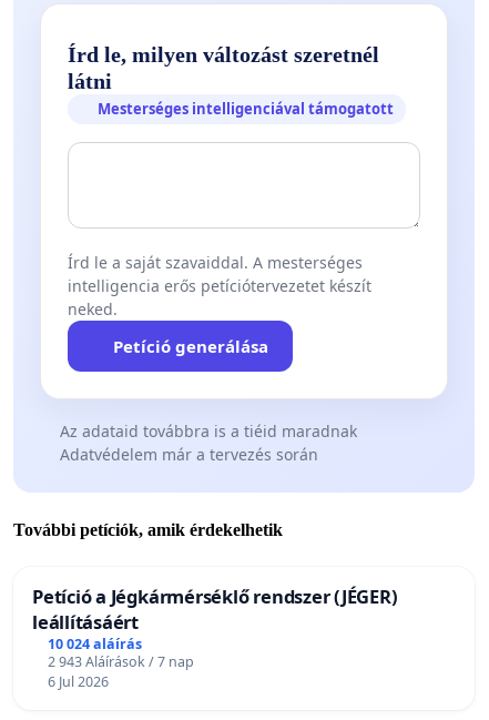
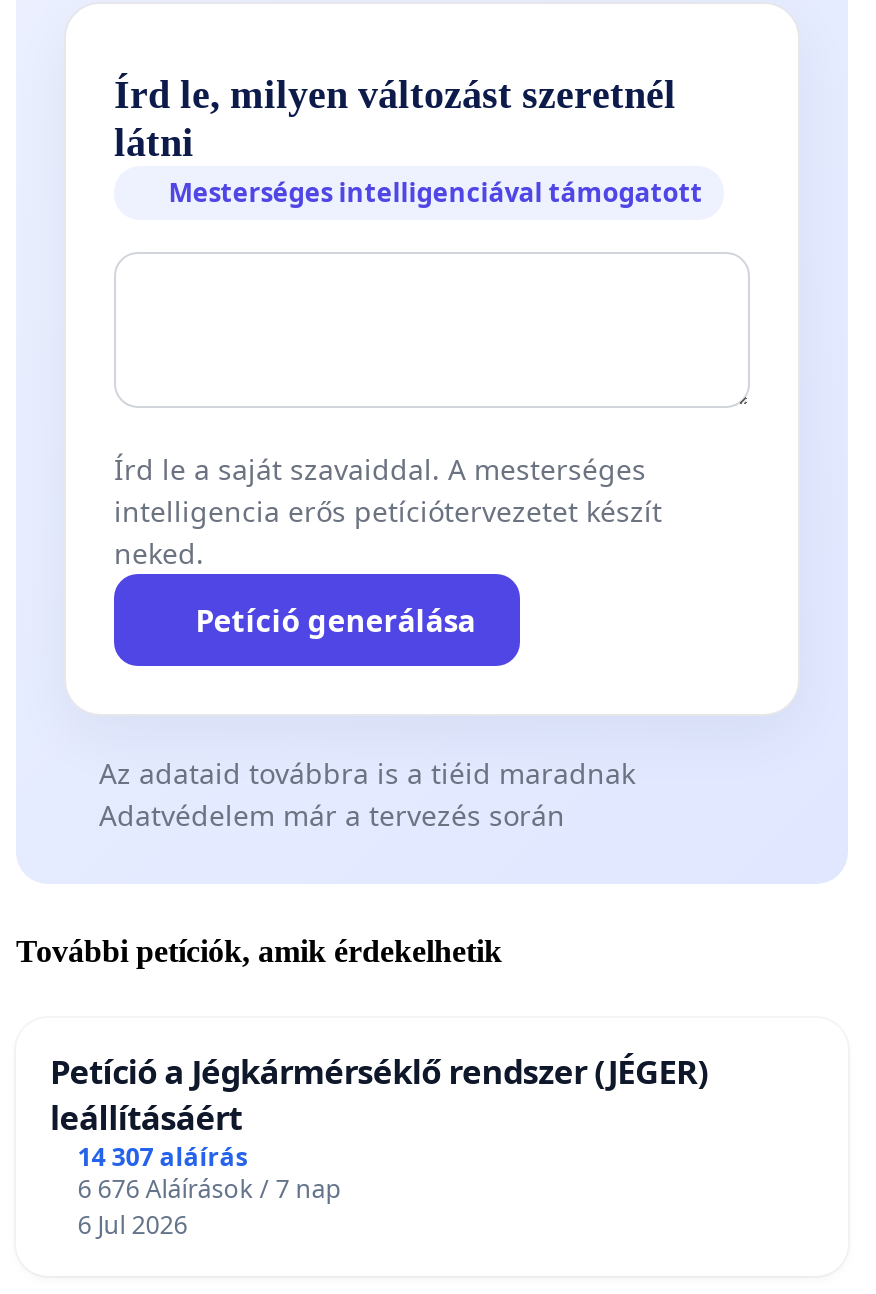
- 10 024 aláírás
+ 14 307 aláírás

- 2 943 Aláírások / 7 nap
+ 6 676 Aláírások / 7 nap
